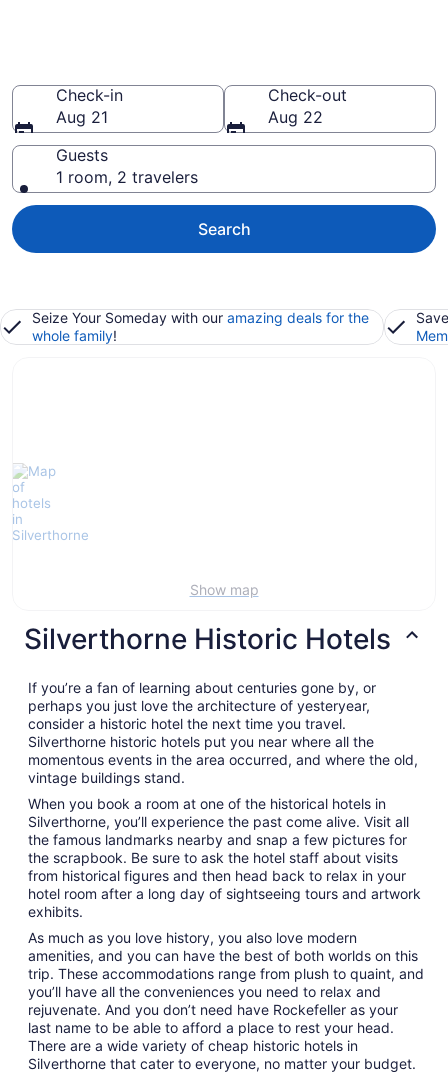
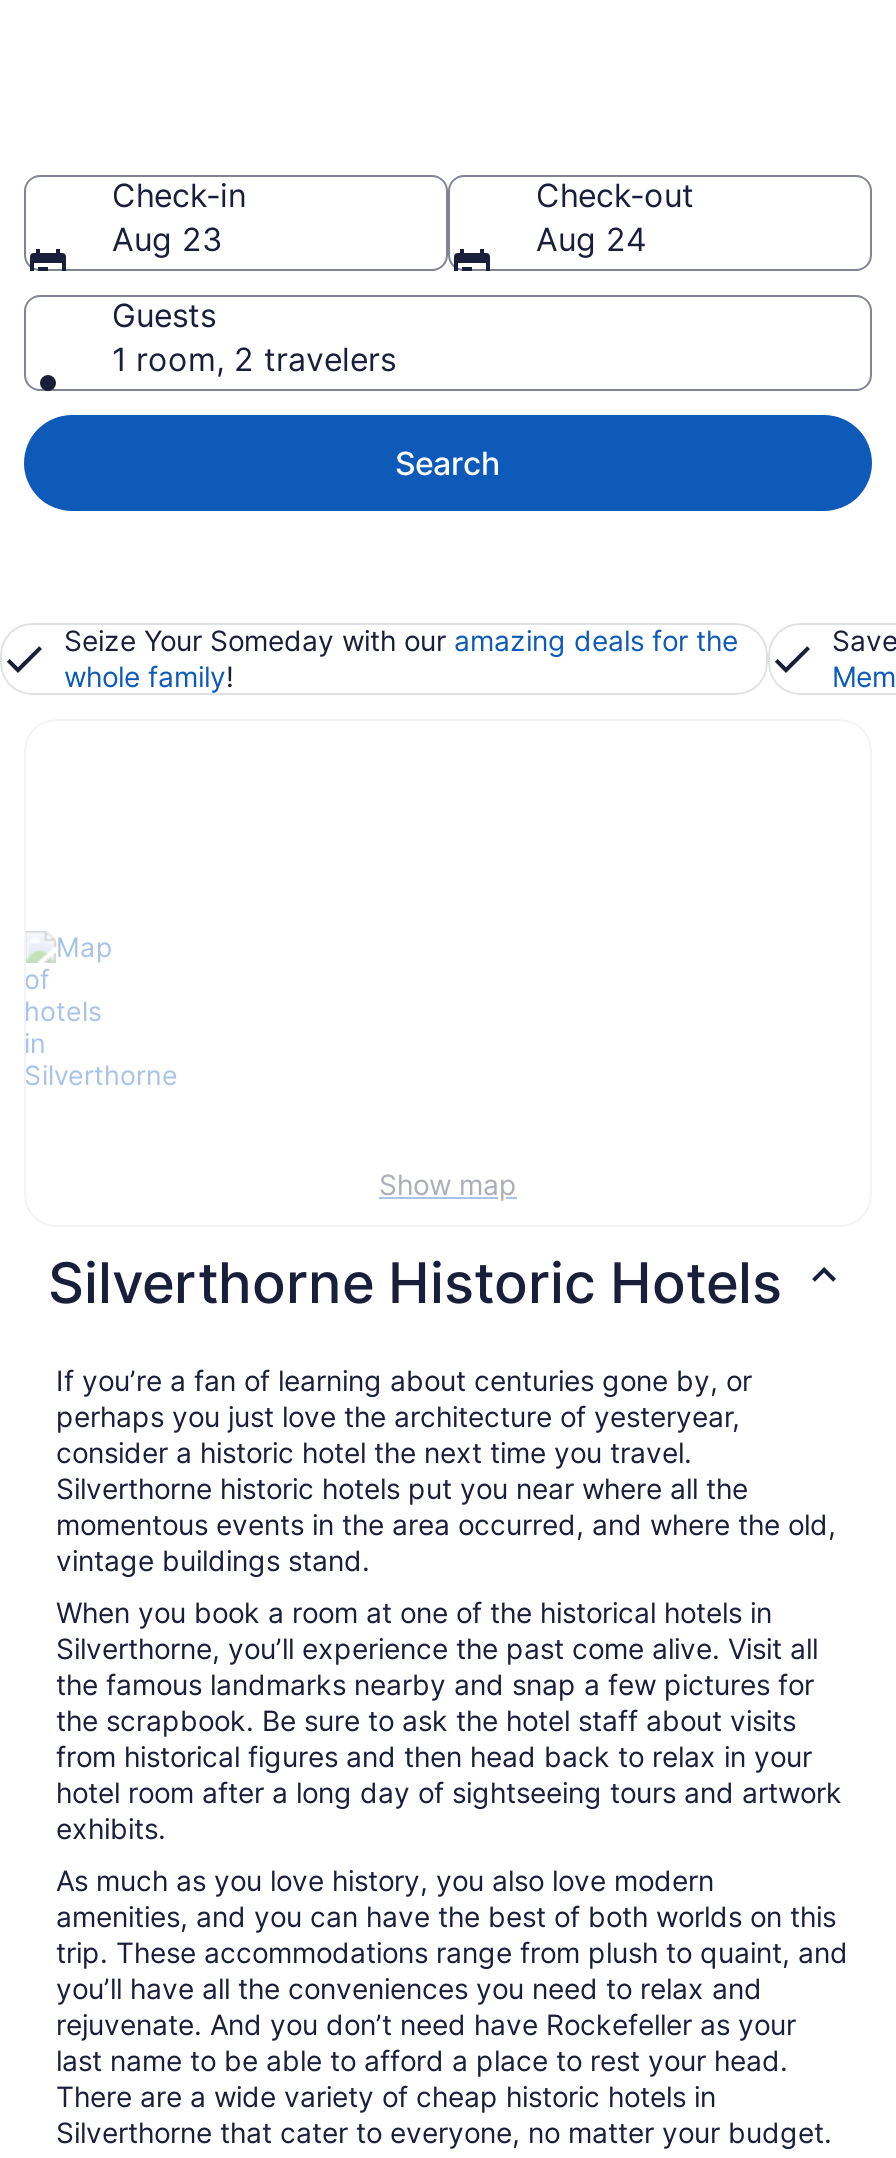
- Aug 21
+ Aug 23

- Aug 22
+ Aug 24
